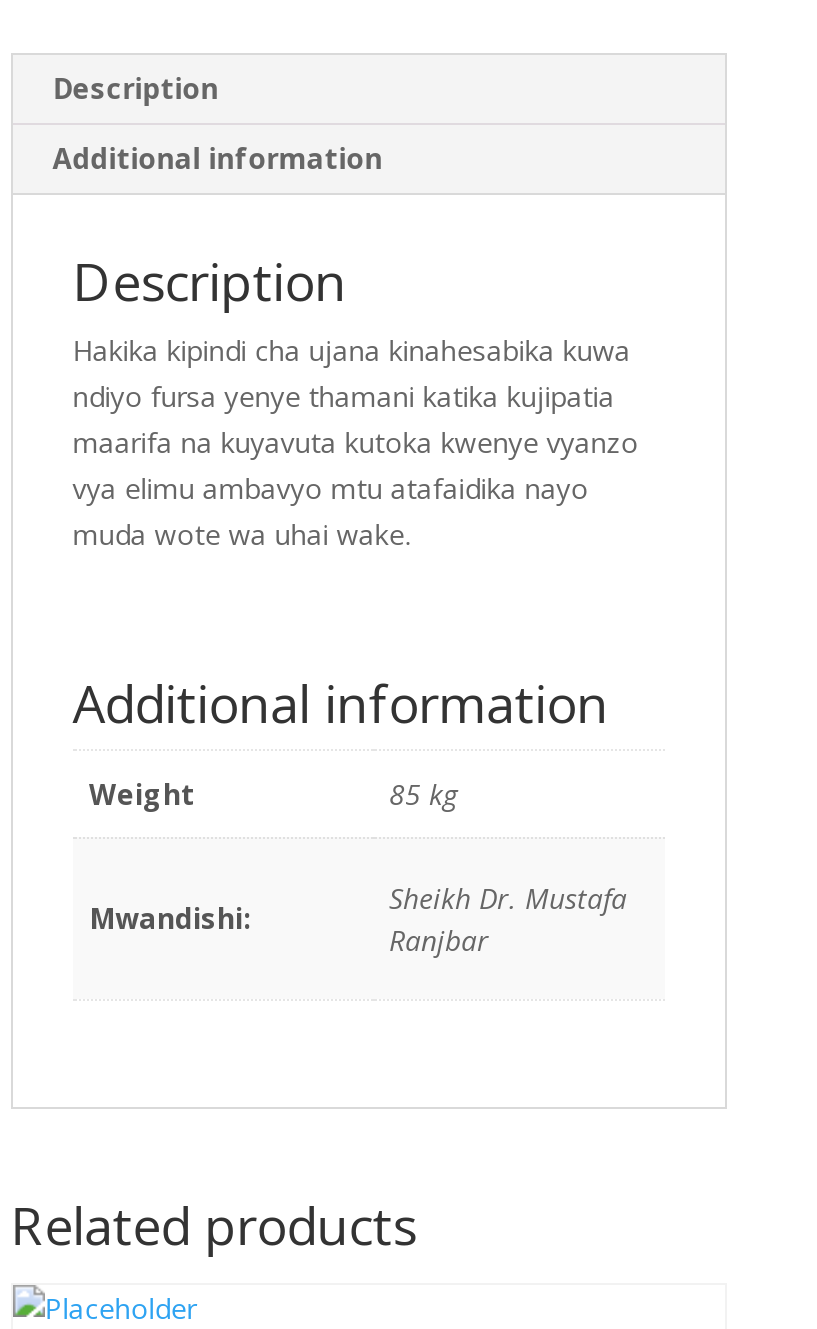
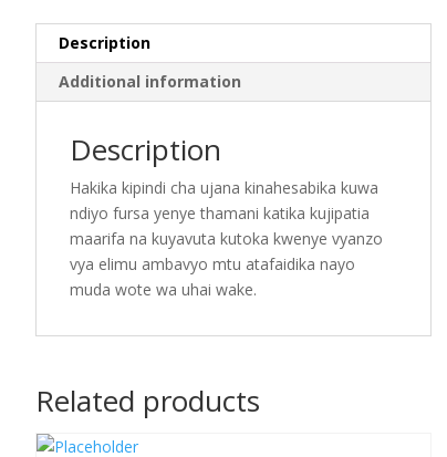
- Additional information
- Weight
- 85 kg
- Mwandishi:

- Sheikh Dr. Mustafa
- Ranjbar
